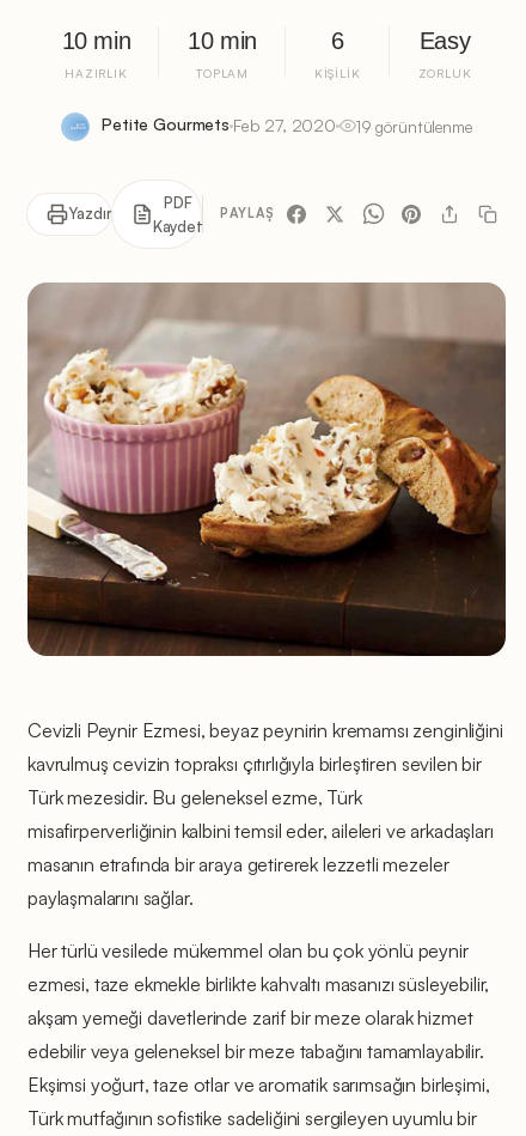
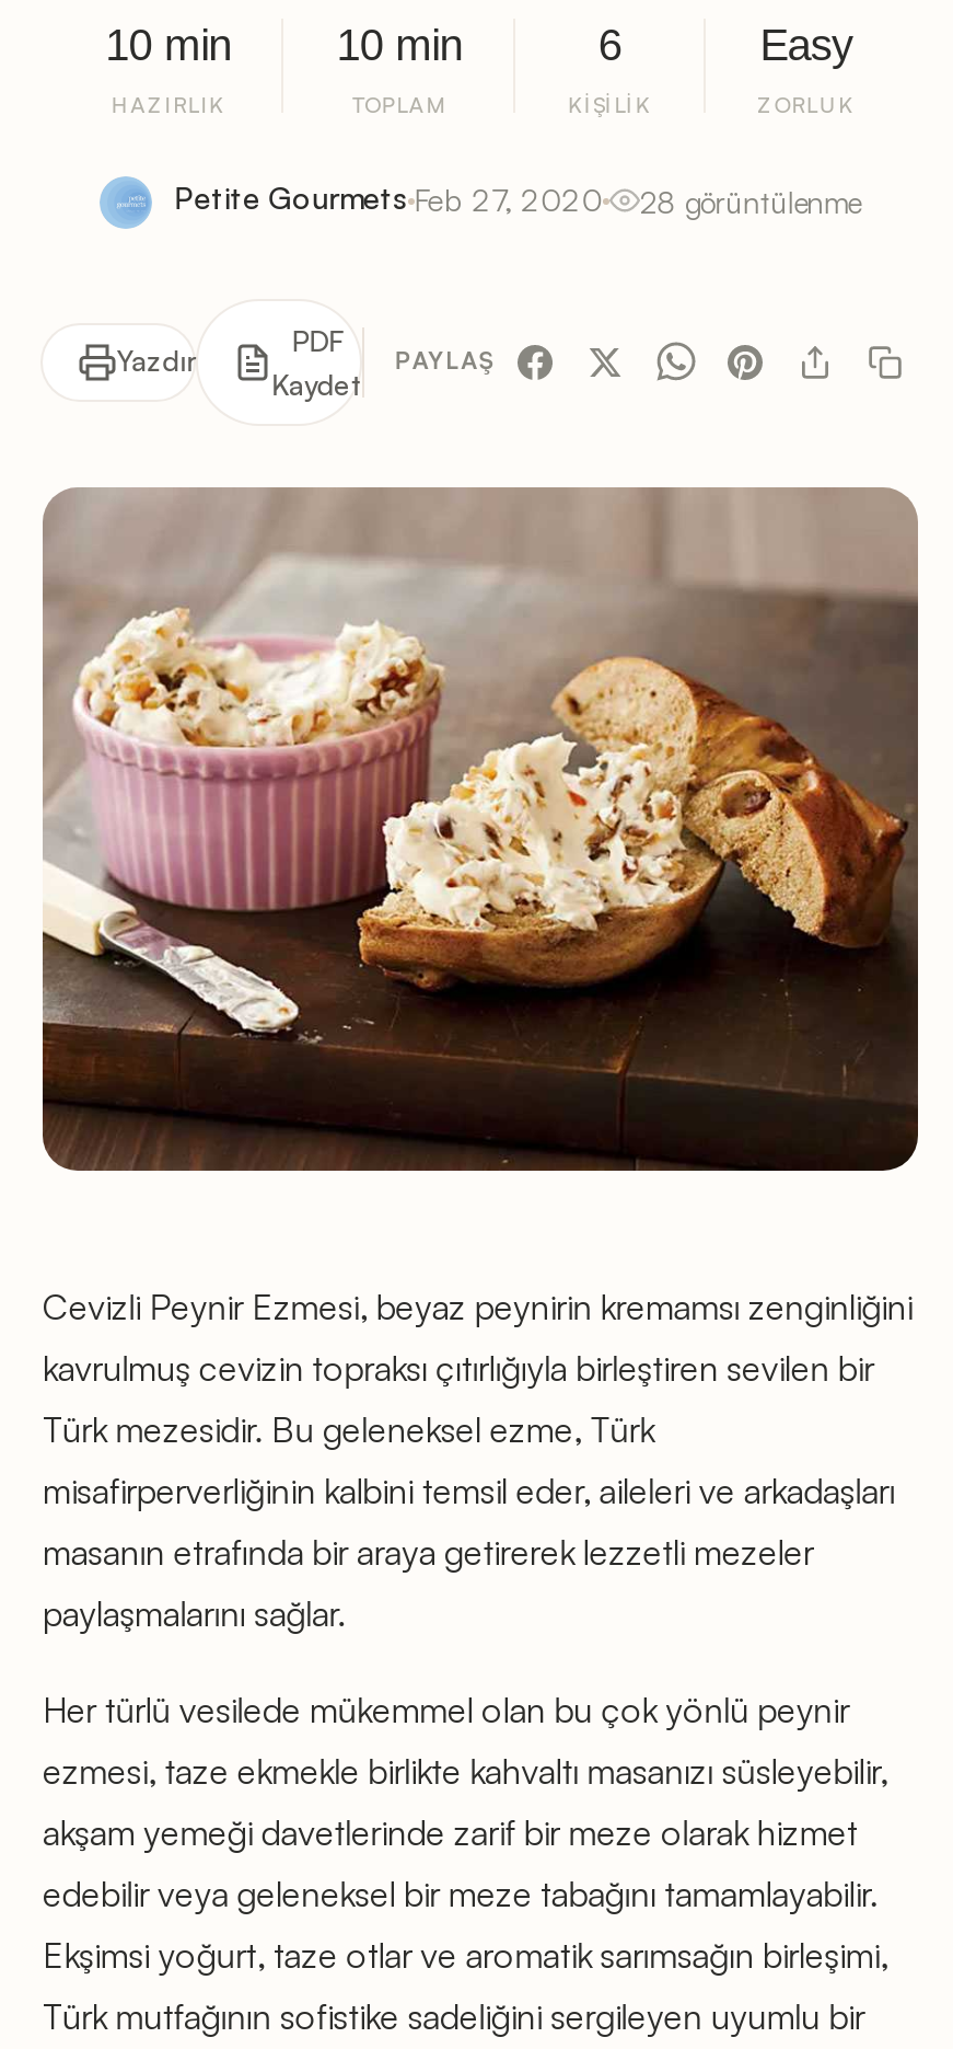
- 19 görüntülenme
+ 28 görüntülenme
